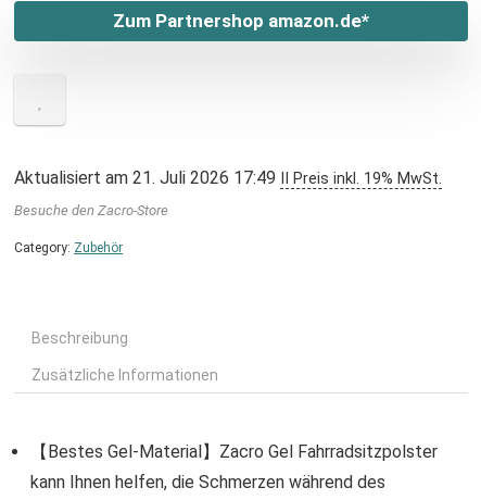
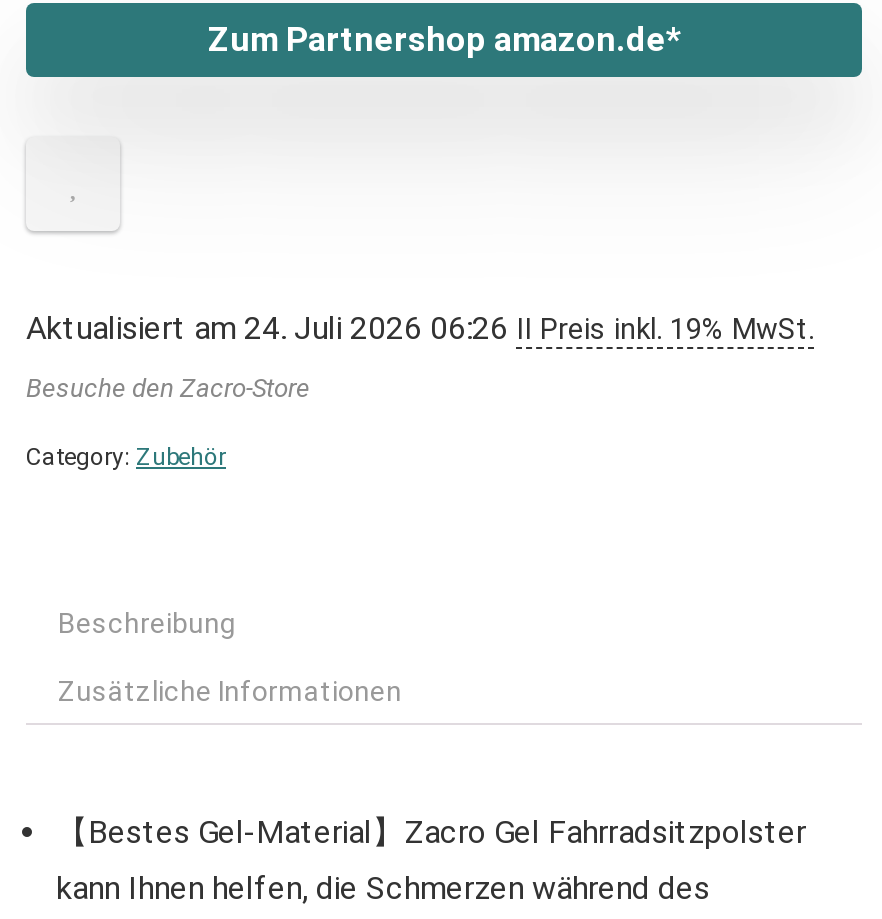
- Aktualisiert am 21. Juli 2026 17:49 II Preis inkl. 19% MwSt.
+ Aktualisiert am 24. Juli 2026 06:26 II Preis inkl. 19% MwSt.
